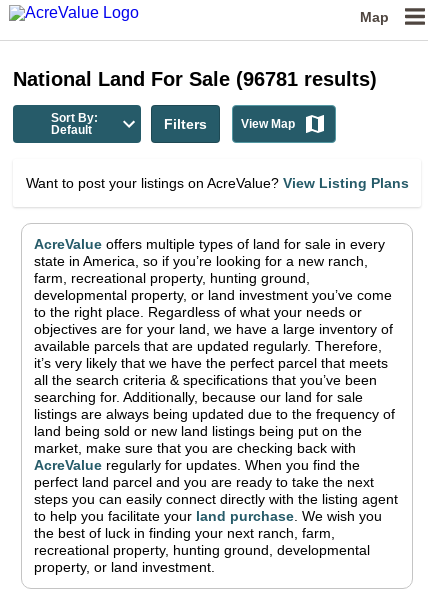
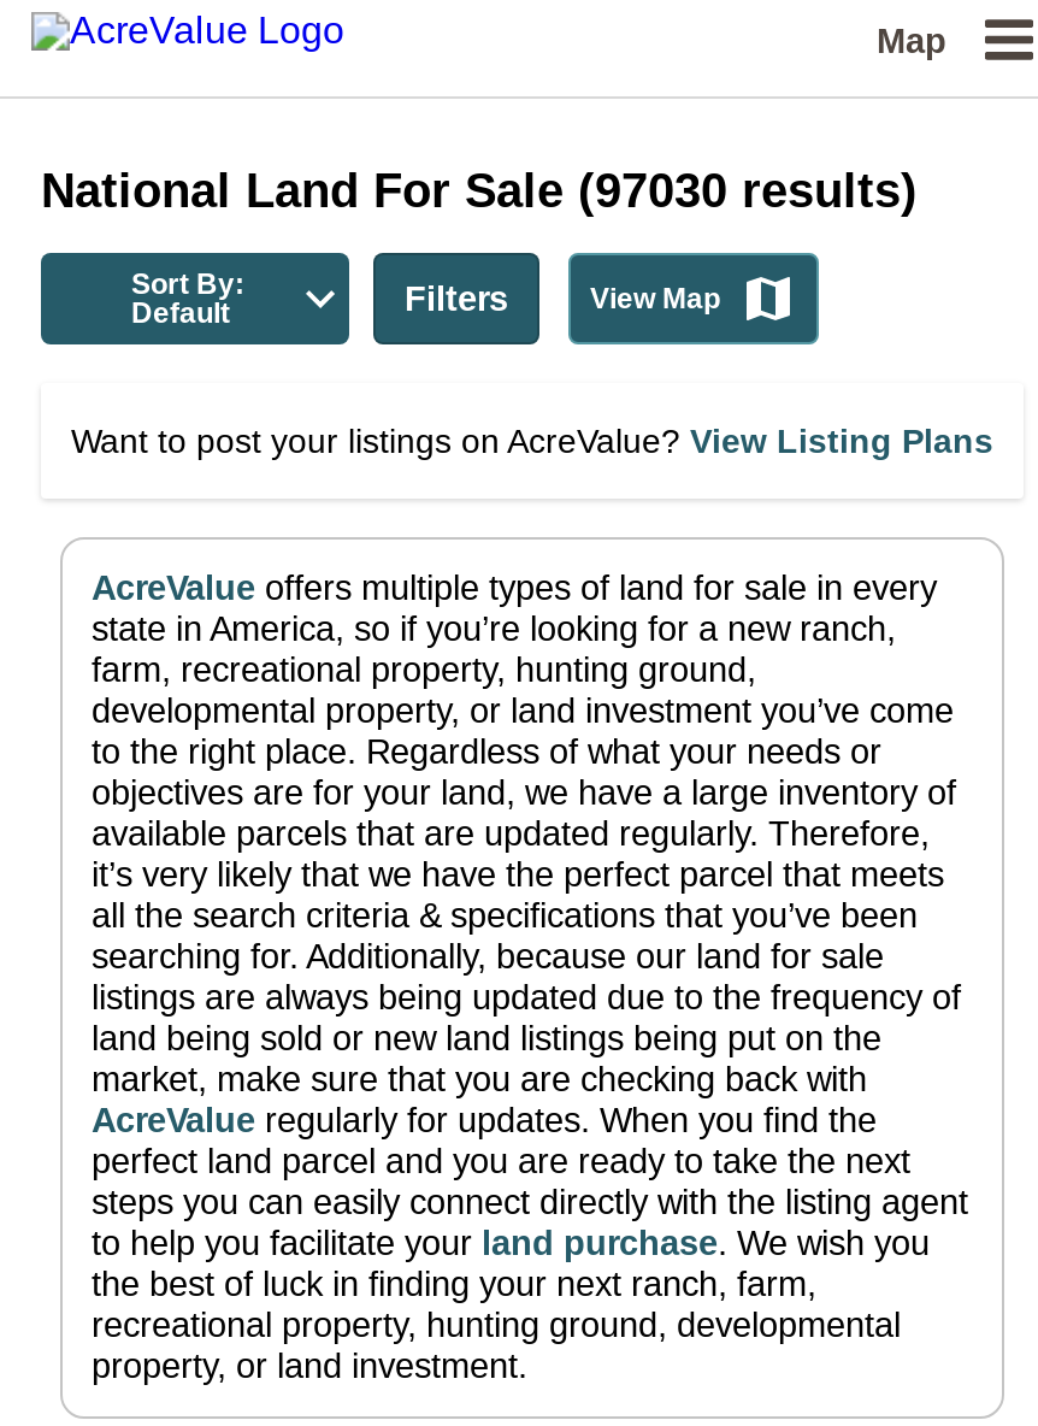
- National Land For Sale (96781 results)
+ National Land For Sale (97030 results)
